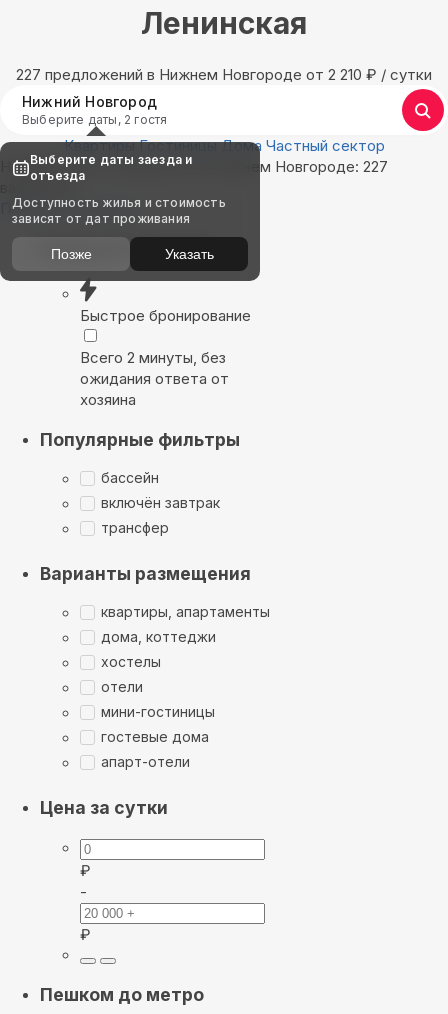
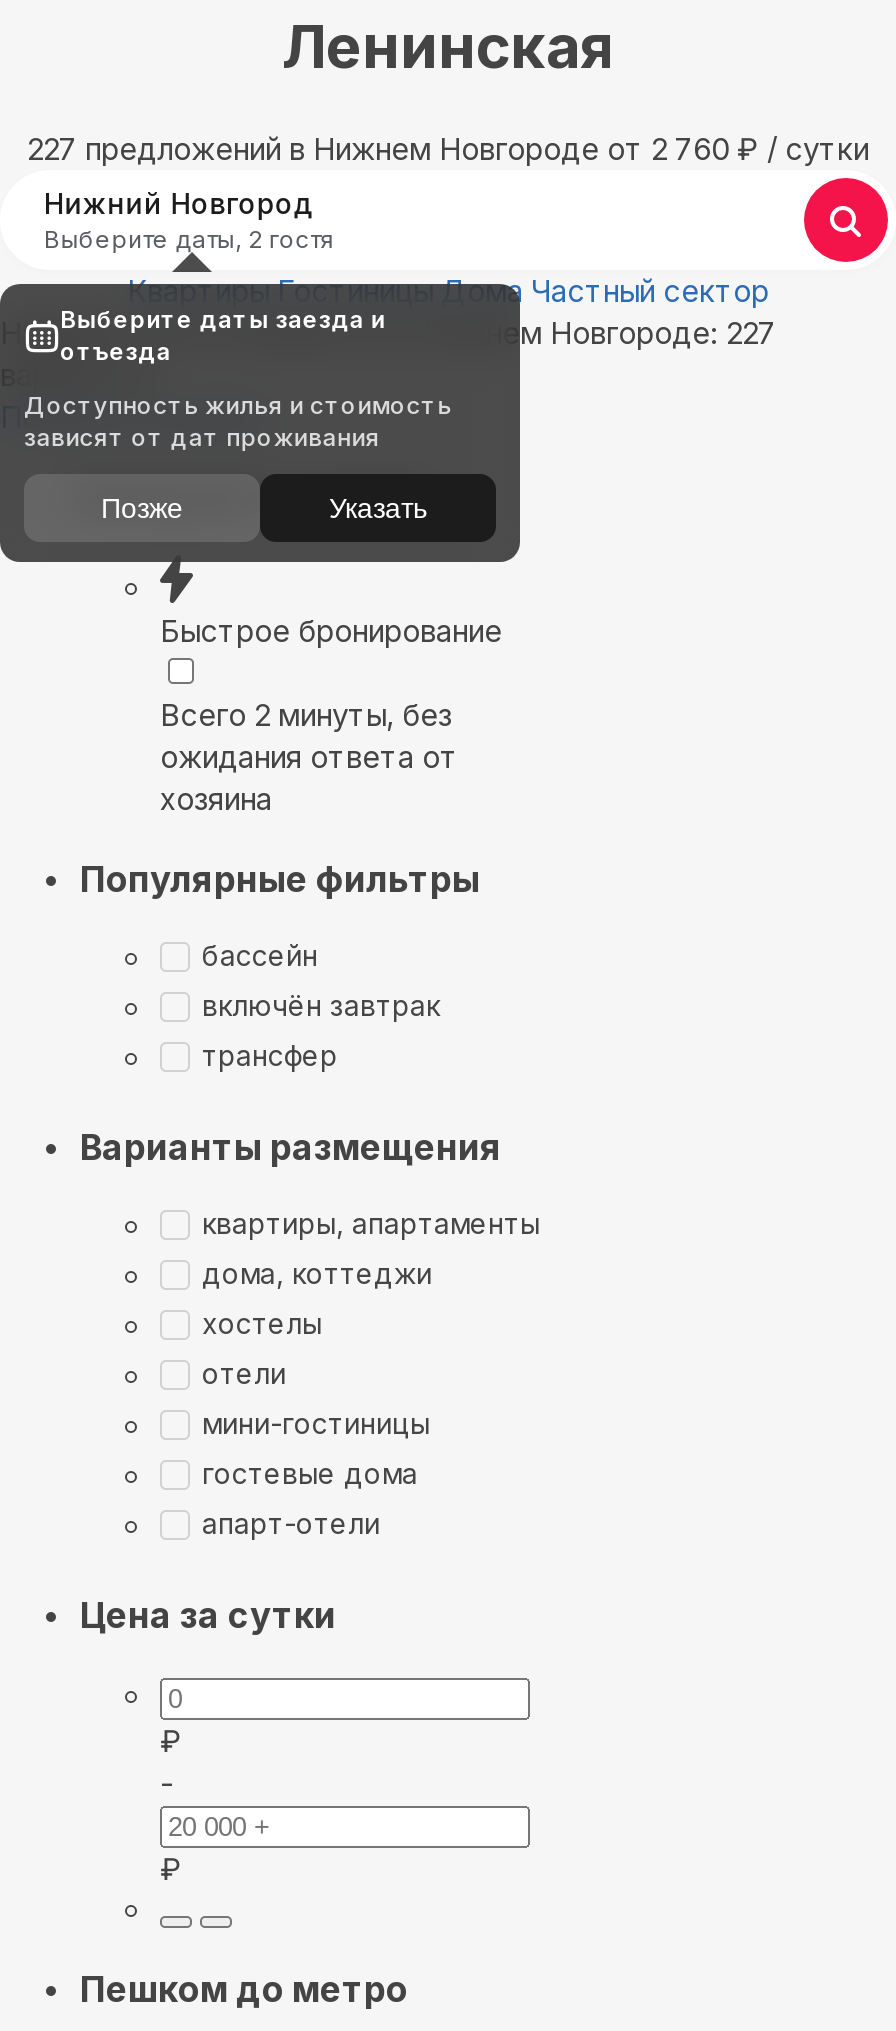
- 227 предложений в Нижнем Новгороде oт 2 210 ₽ / сутки
+ 227 предложений в Нижнем Новгороде oт 2 760 ₽ / сутки
